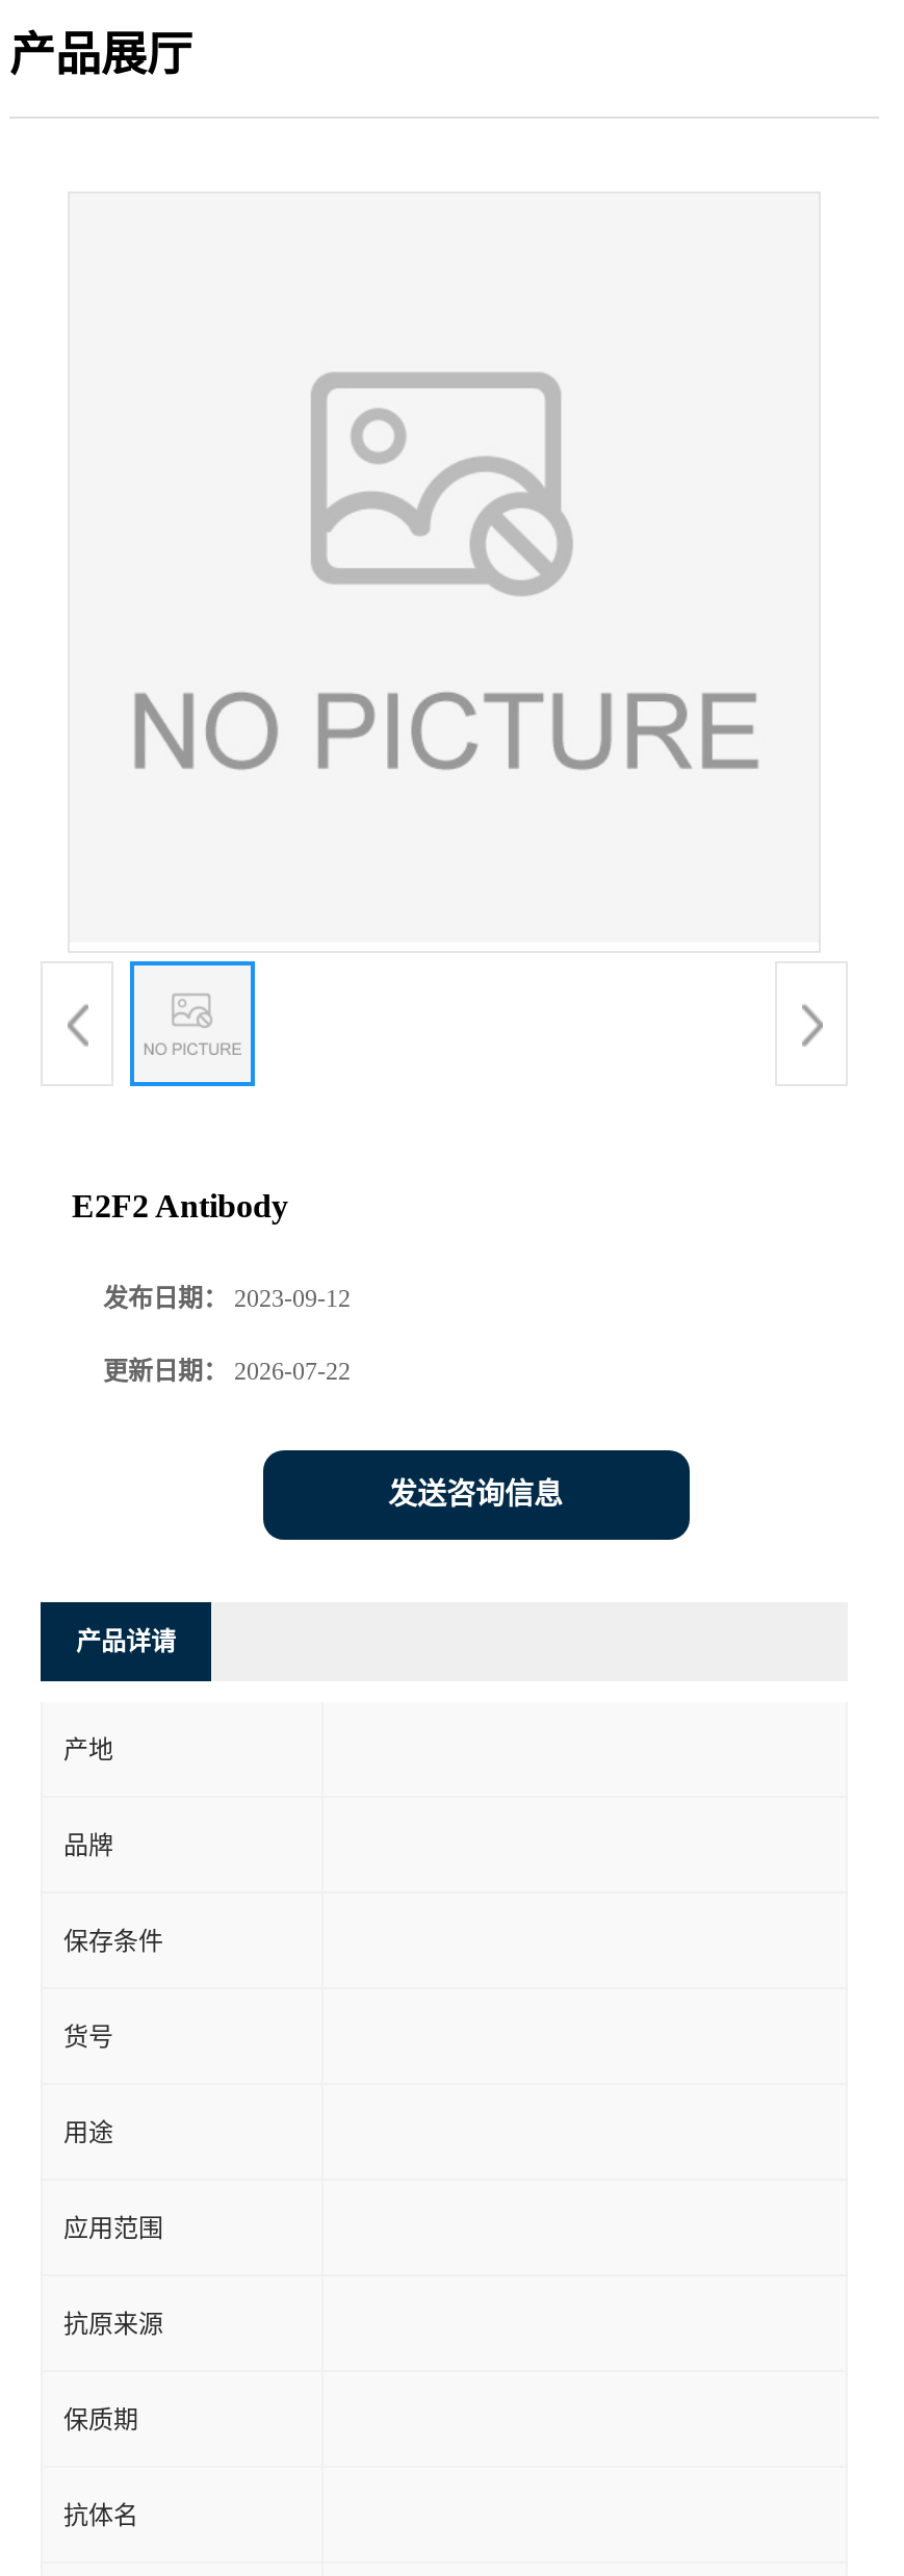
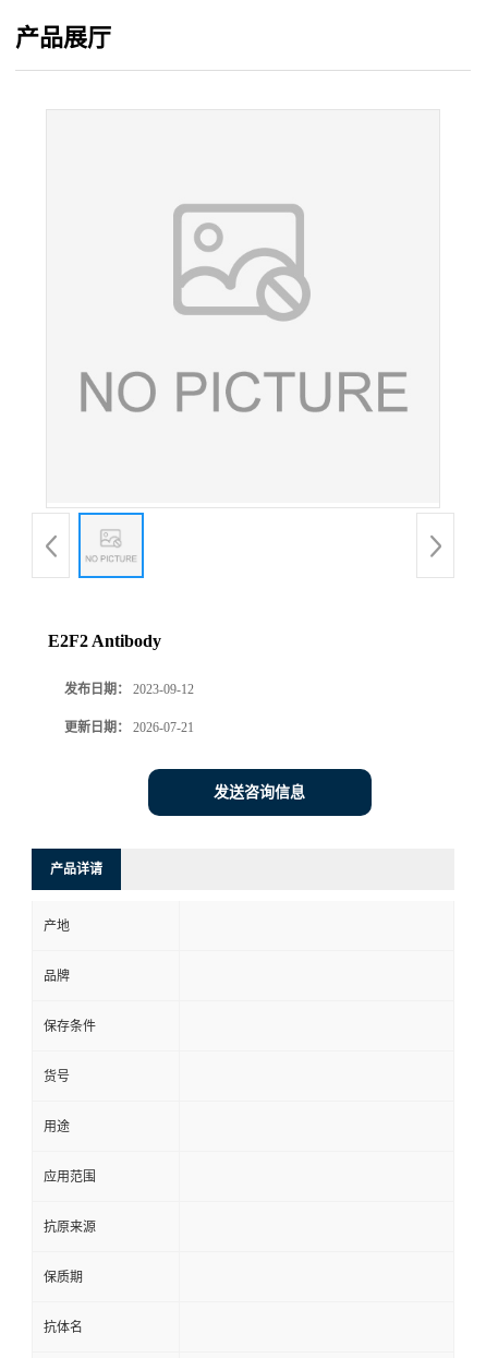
- 更新日期：2026-07-22
+ 更新日期：2026-07-21
